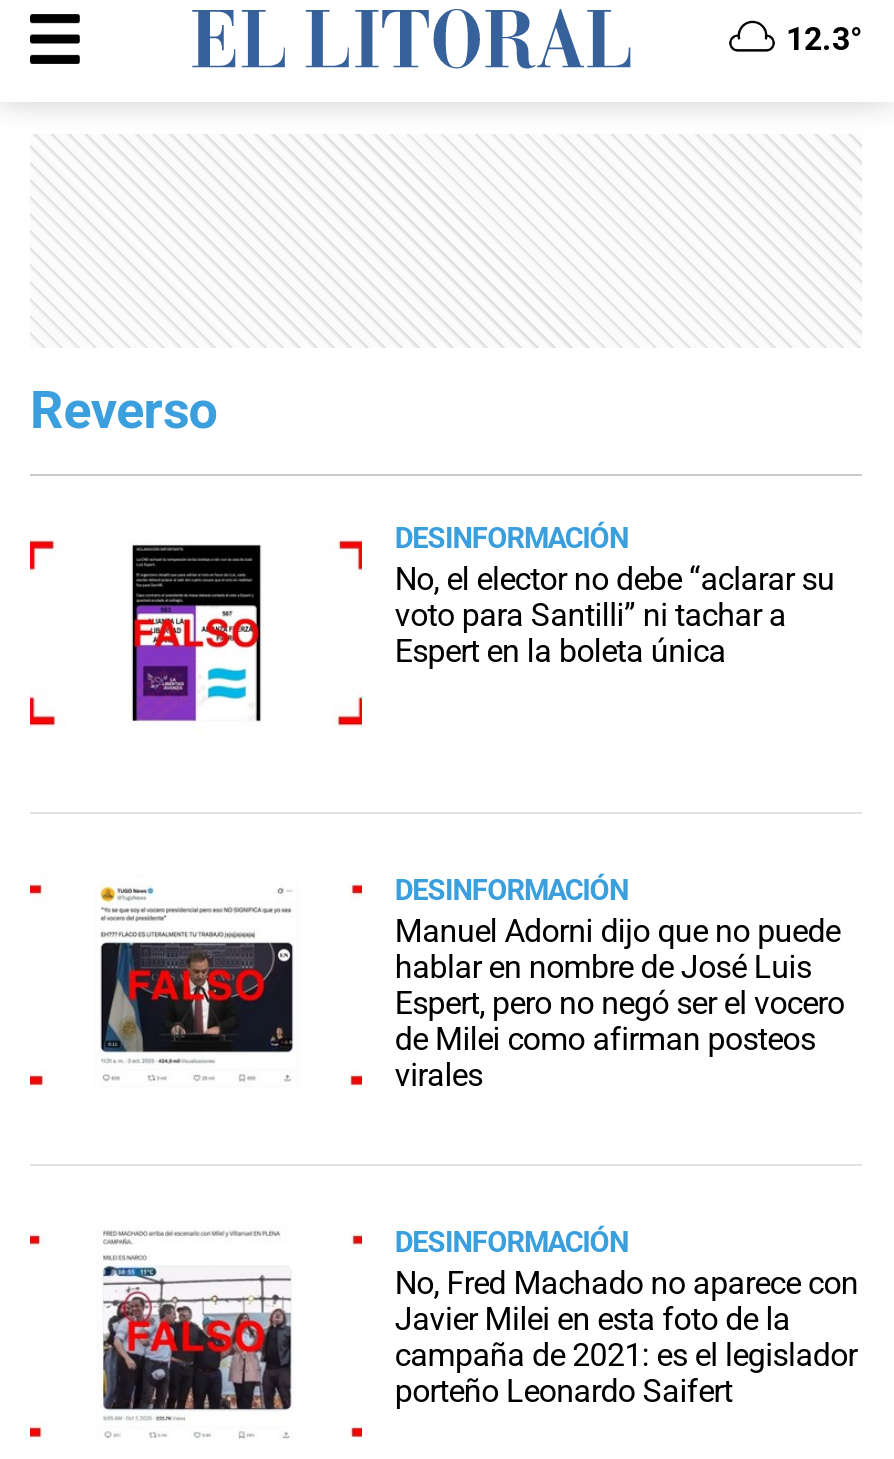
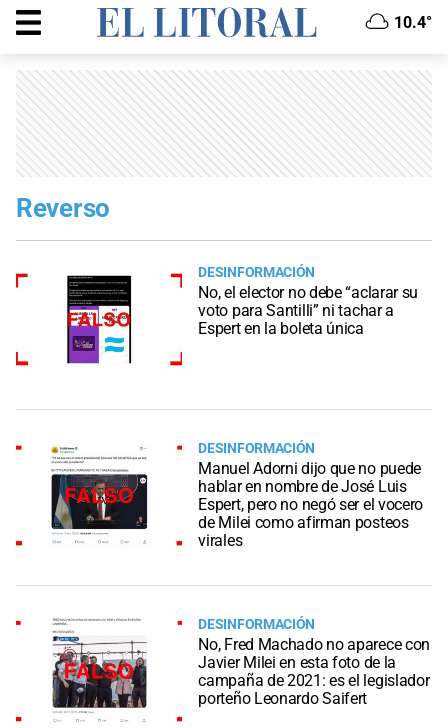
- 12.3°
+ 10.4°
